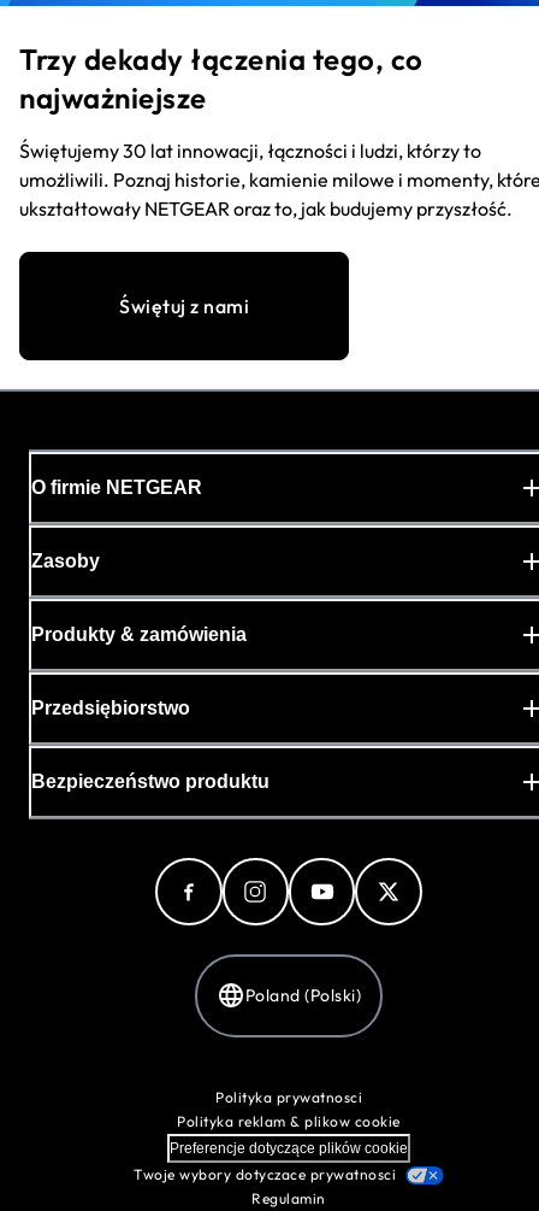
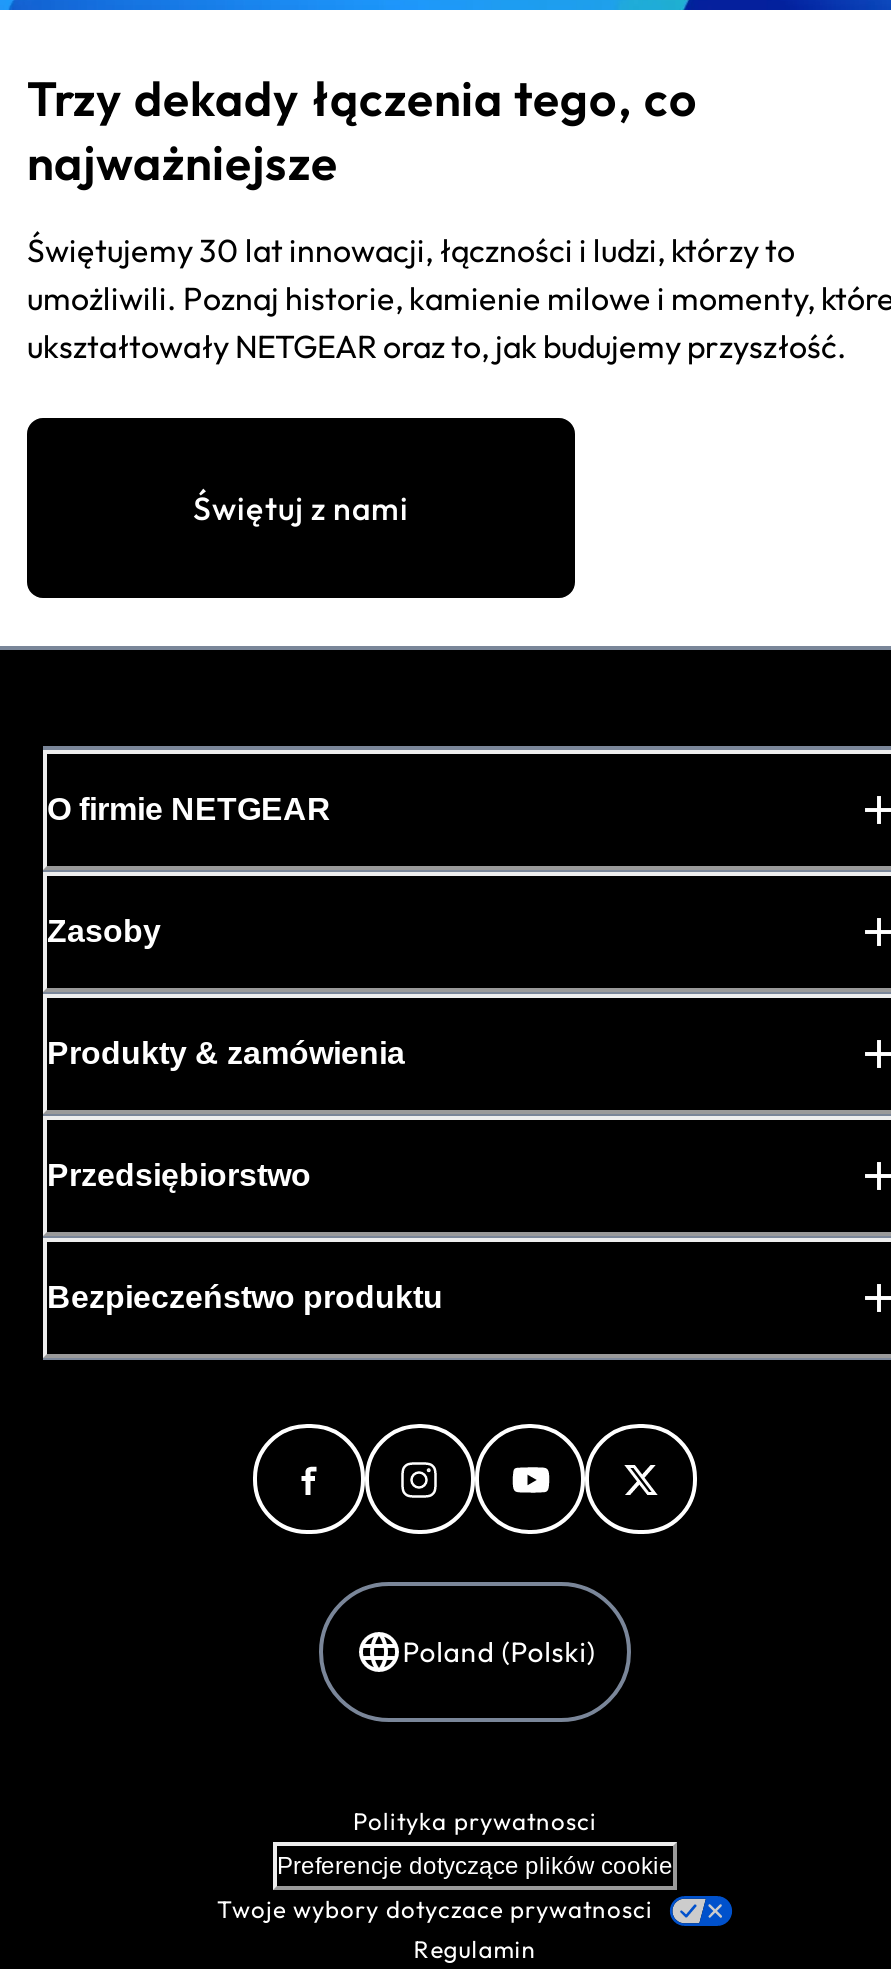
- Polityka reklam & plikow cookie
